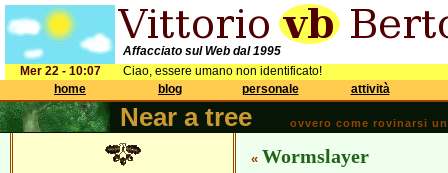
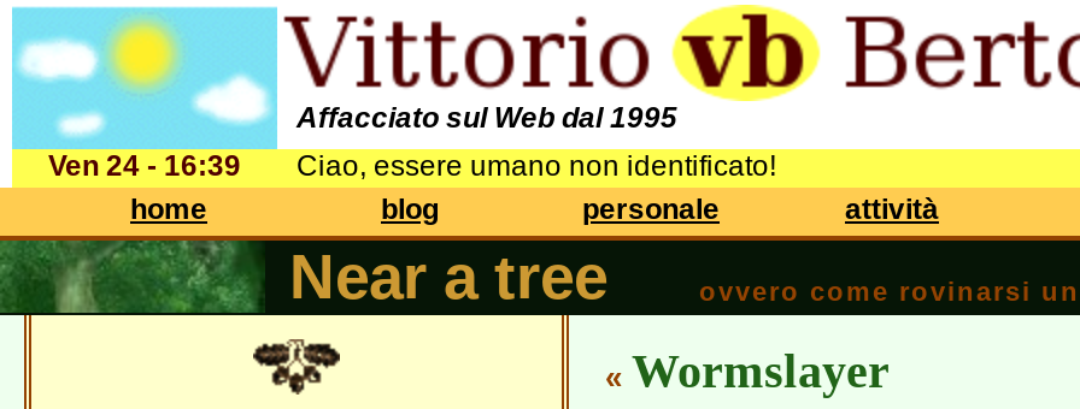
- Mer 22 - 10:07 Ciao, essere umano non identificato!
+ Ven 24 - 16:39 Ciao, essere umano non identificato!
